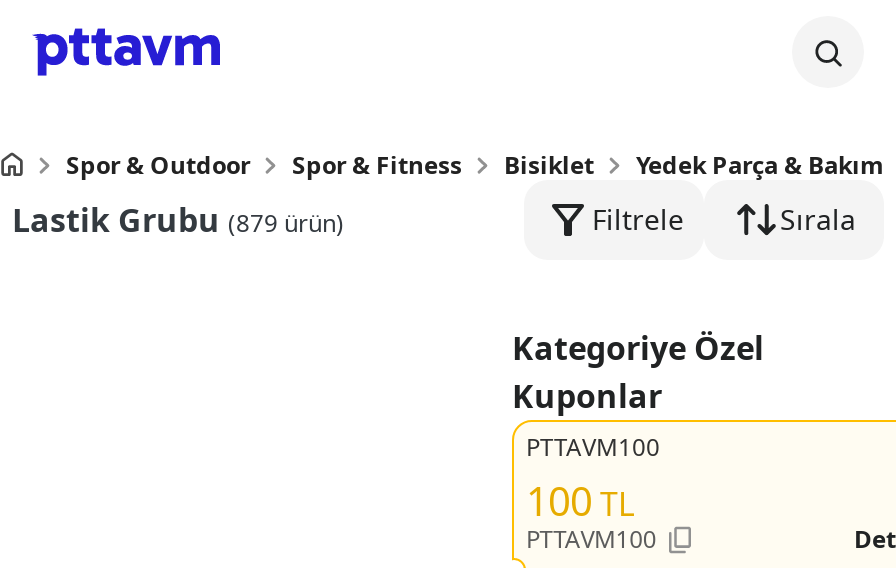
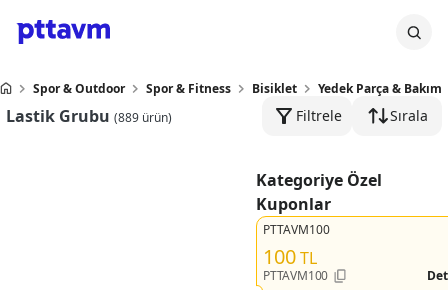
- Lastik Grubu (879 ürün)
+ Lastik Grubu (889 ürün)
